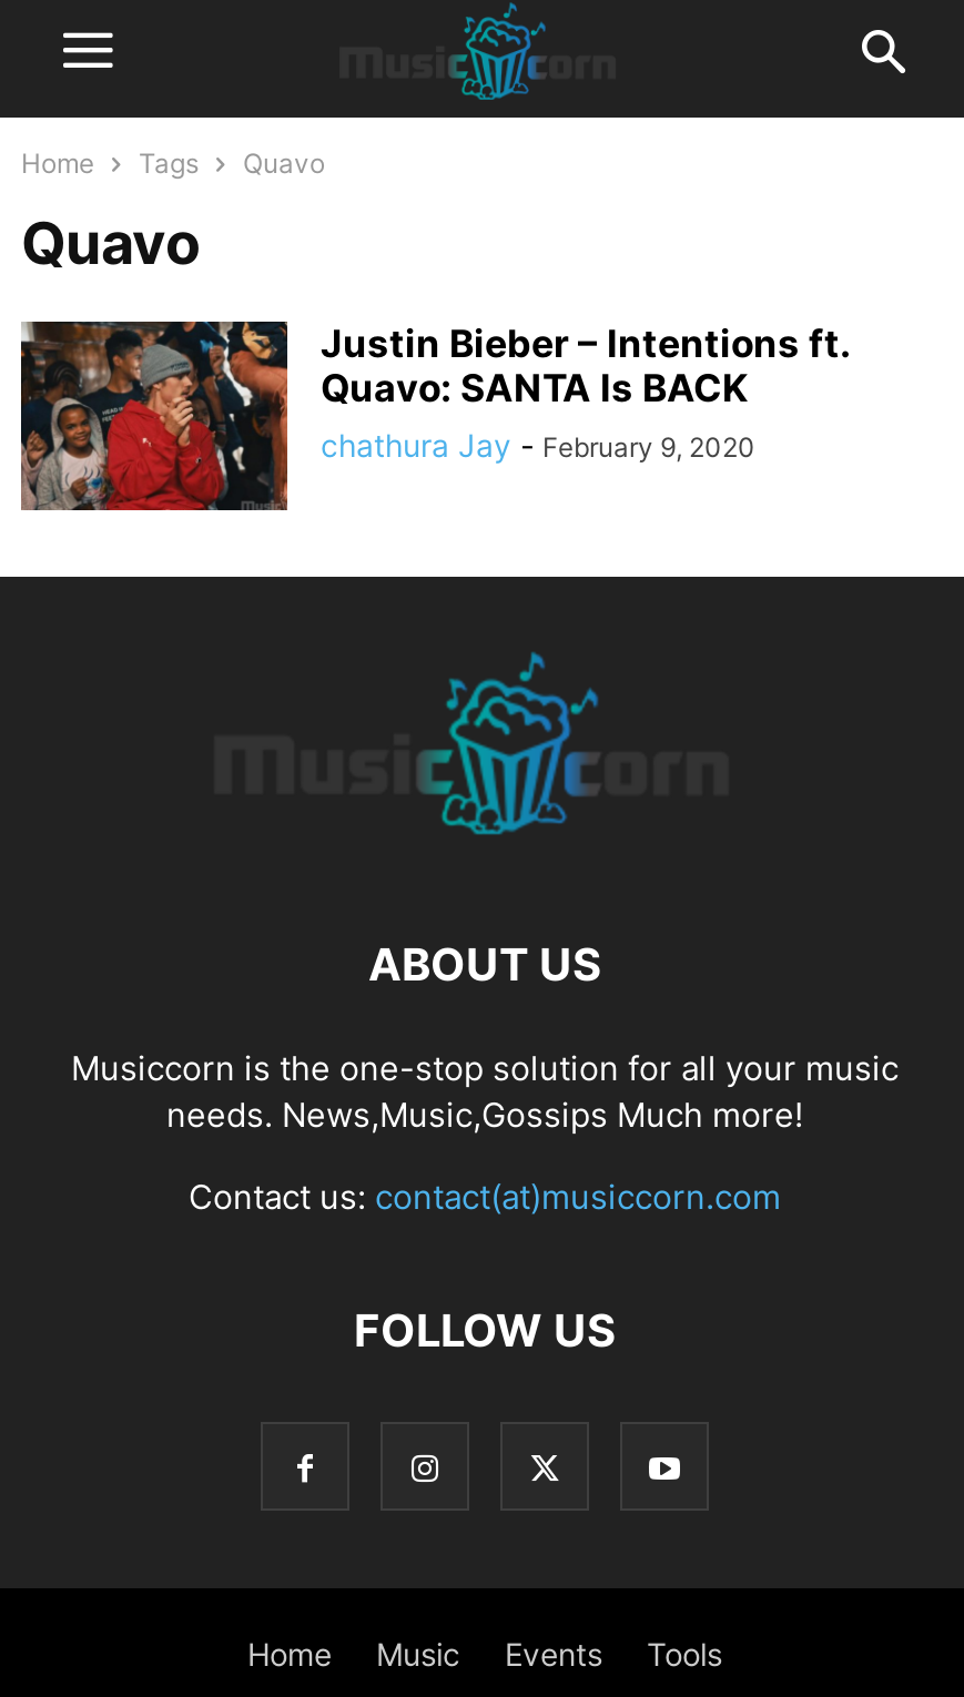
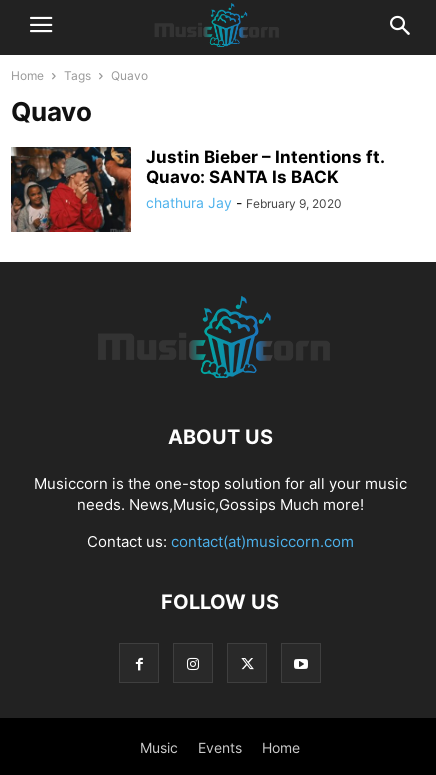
- Home

- Tools
+ Home
